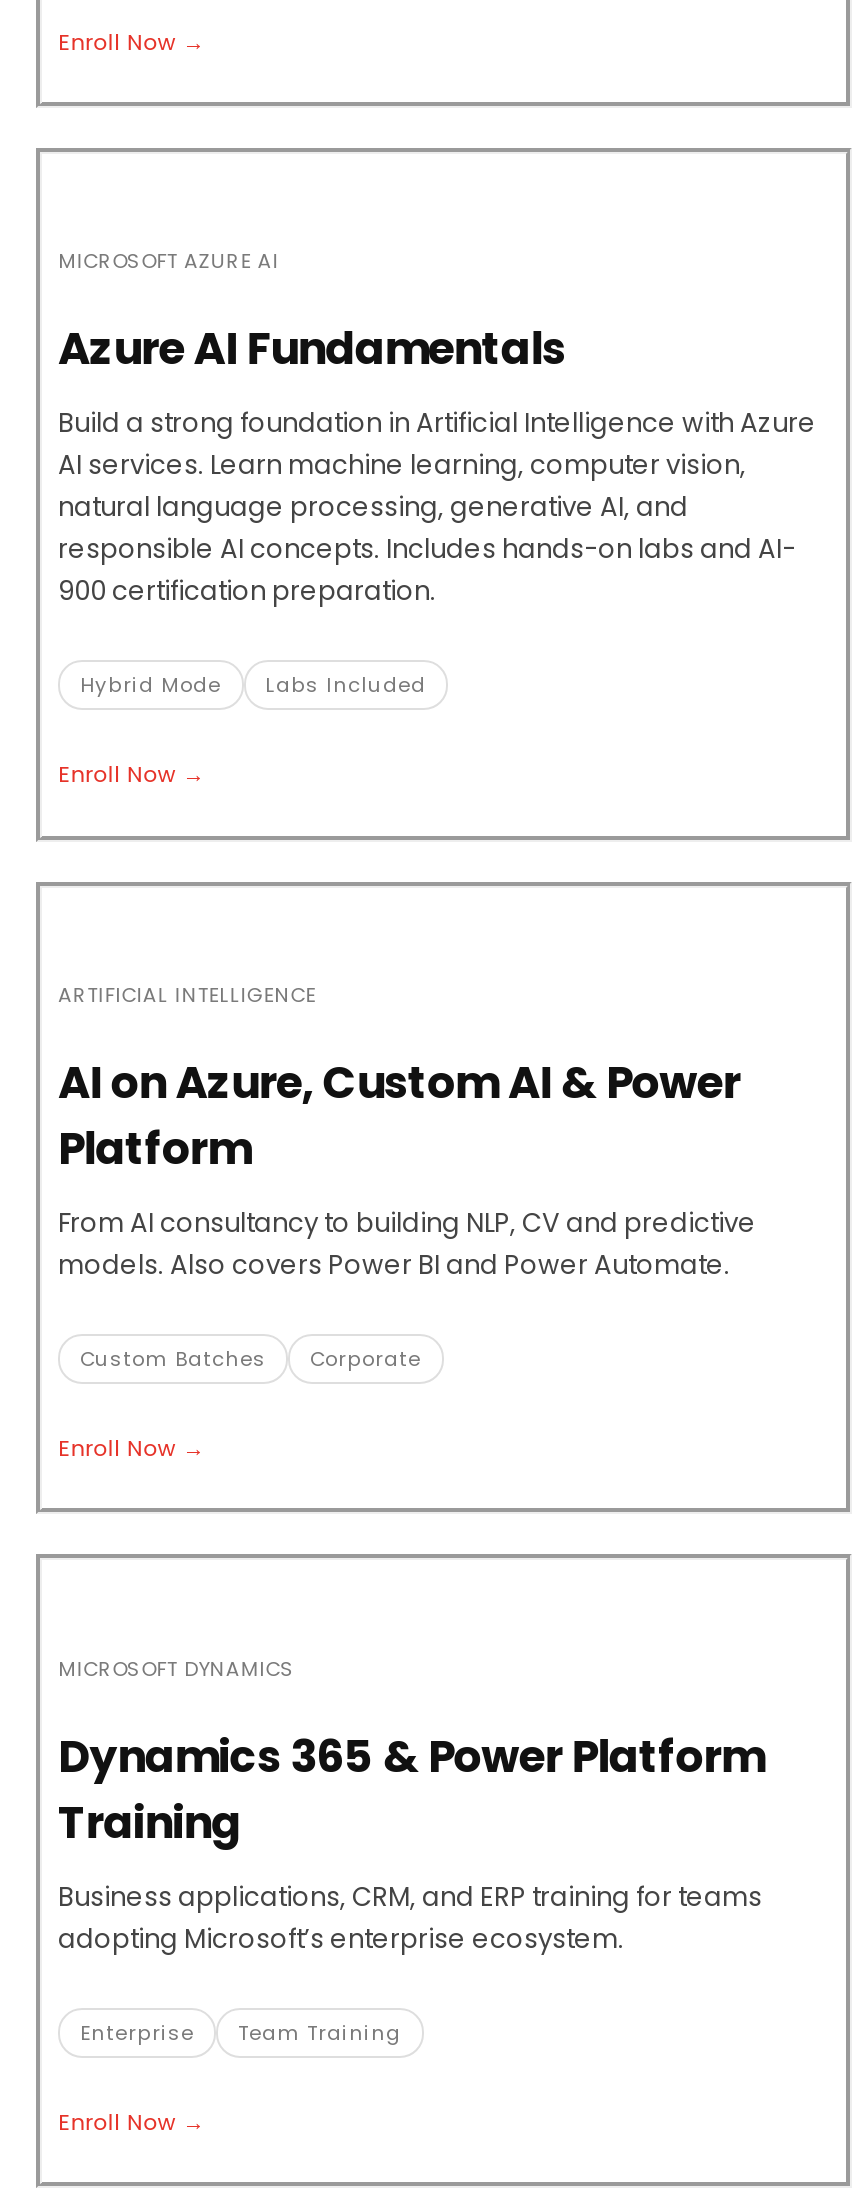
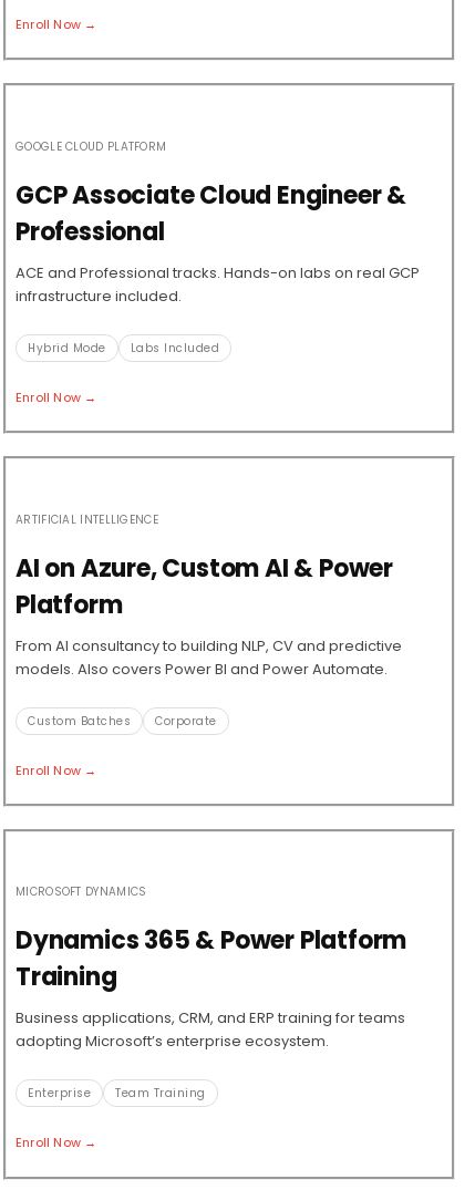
- MICROSOFT AZURE AI
+ GOOGLE CLOUD PLATFORM

- Azure AI Fundamentals
- Build a strong foundation in Artificial Intelligence with Azure
- AI services. Learn machine learning, computer vision,
- natural language processing, generative AI, and
- responsible AI concepts. Includes hands-on labs and AI-
- 900 certification preparation.
+ GCP Associate Cloud Engineer &
+ Professional
+ ACE and Professional tracks. Hands-on labs on real GCP
+ infrastructure included.
